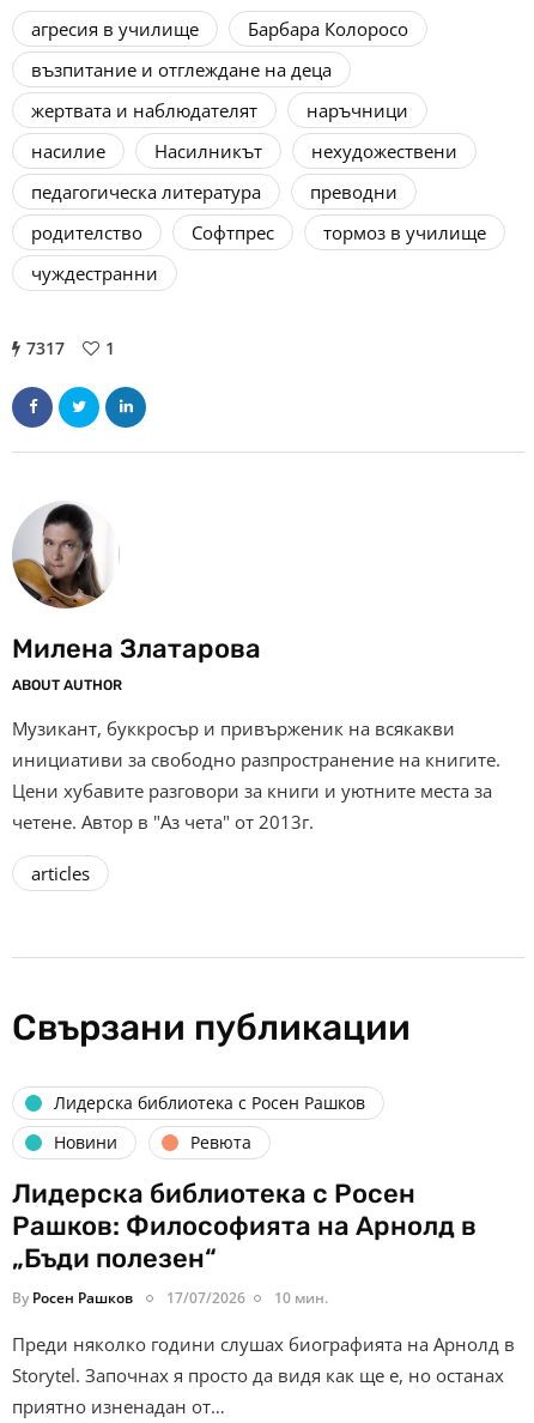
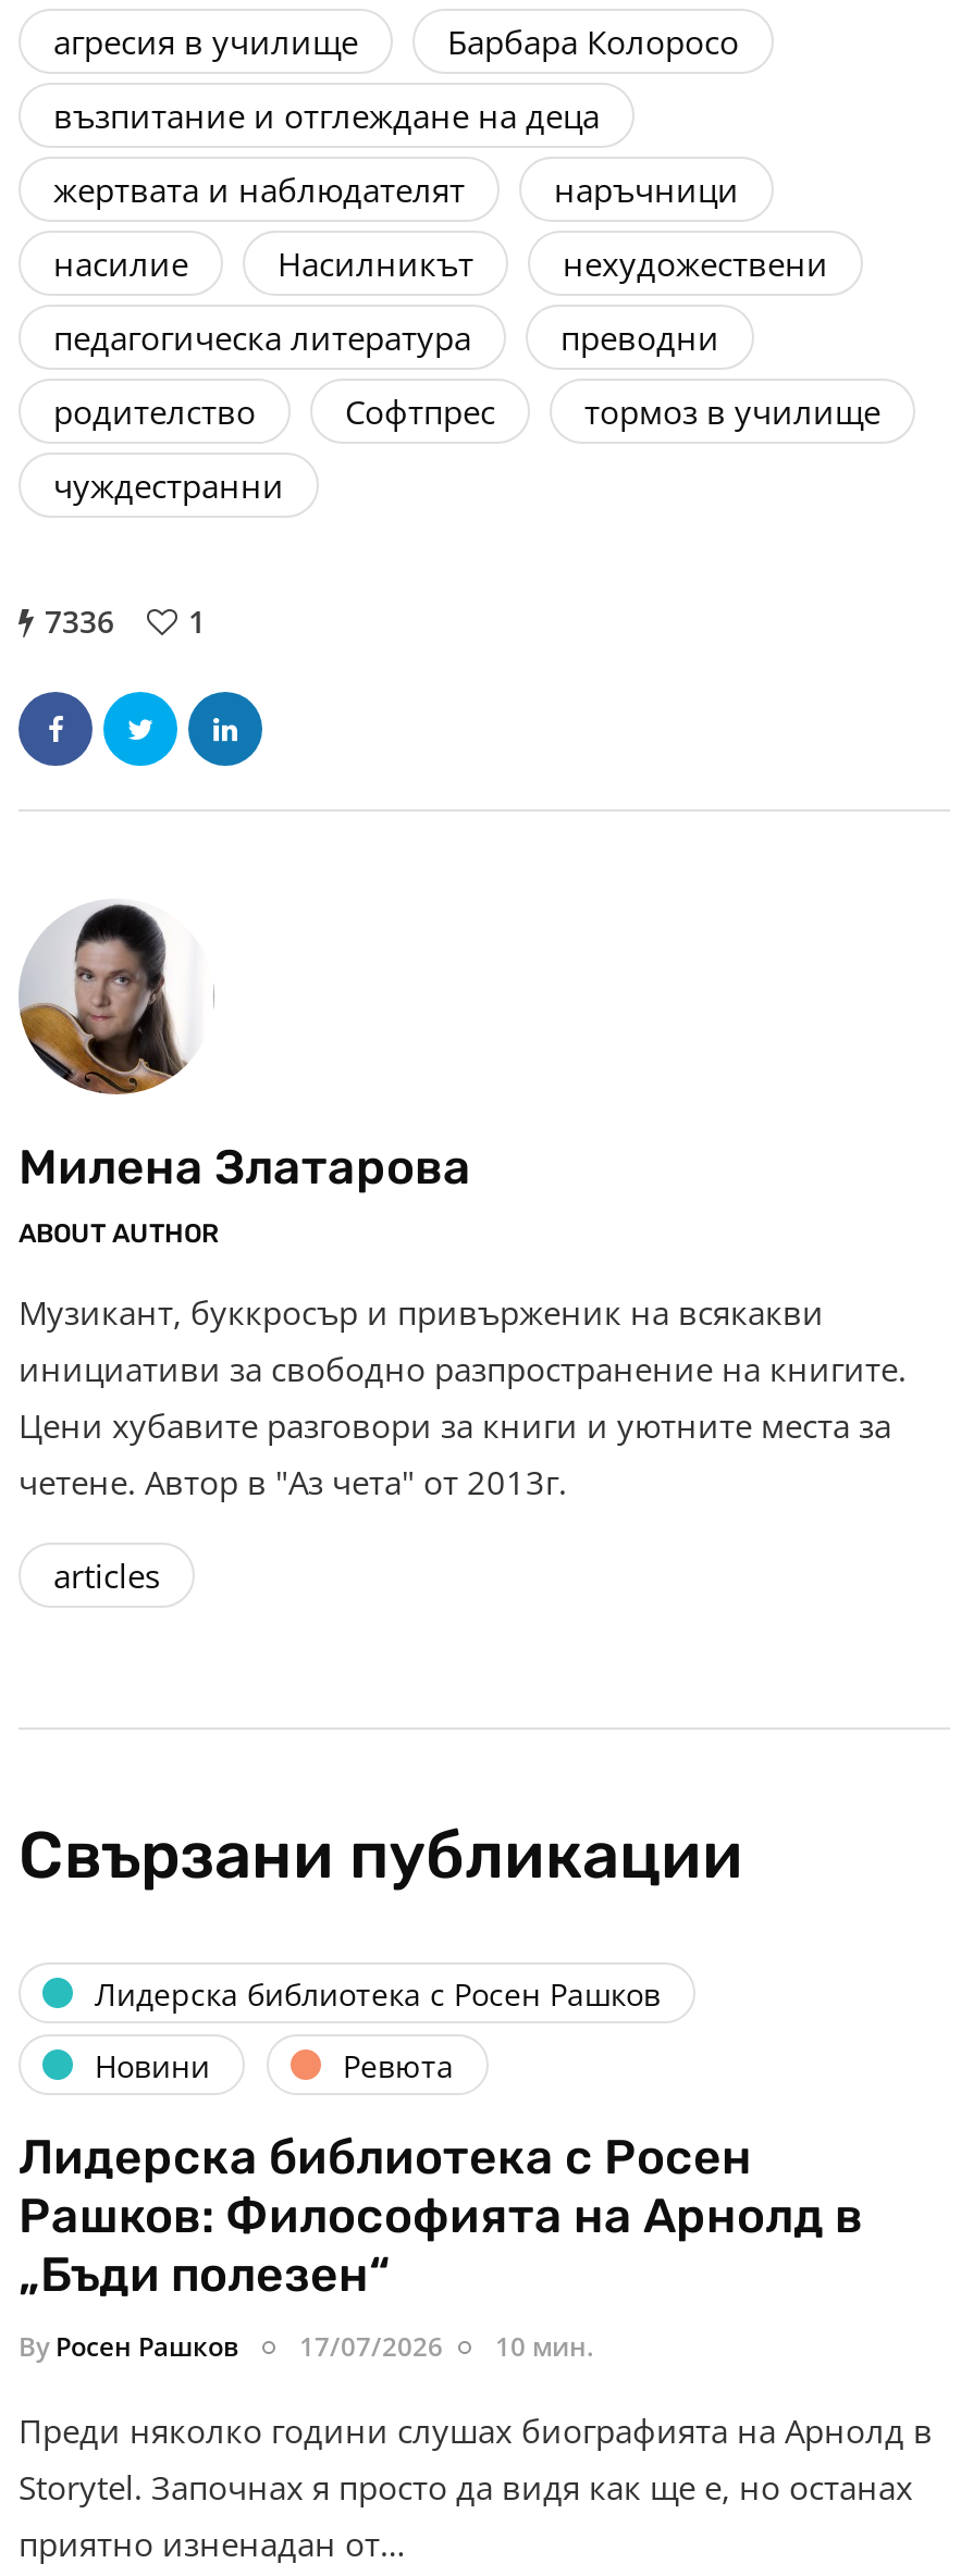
- 7317 1
+ 7336 1
